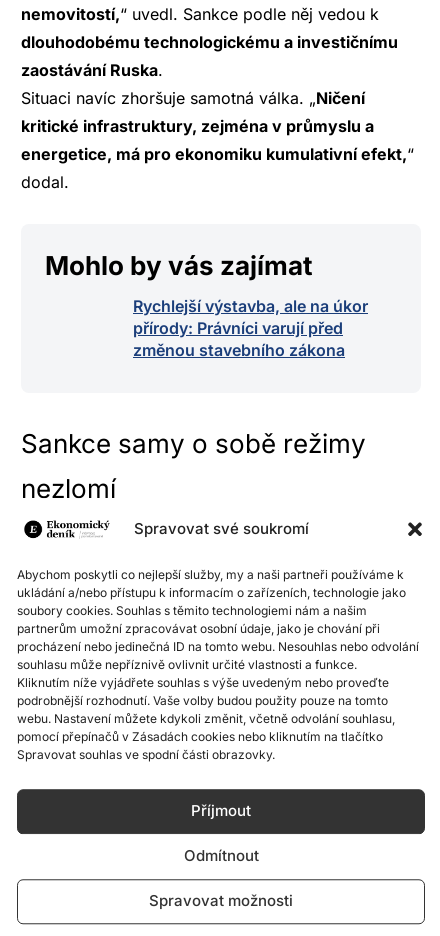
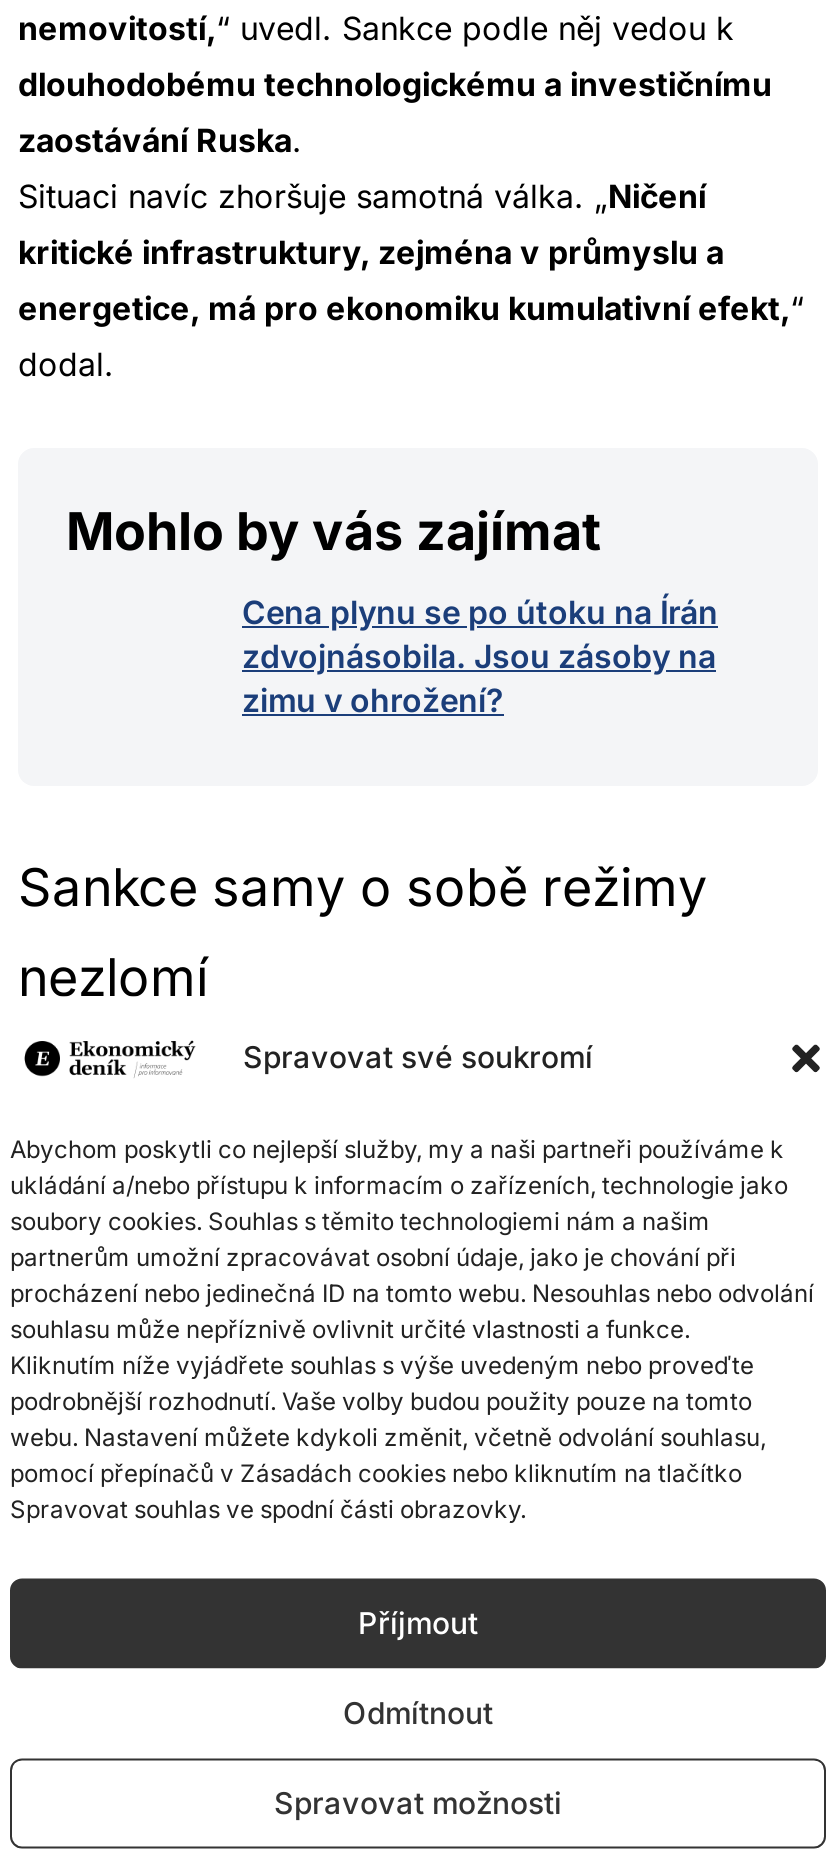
- Rychlejší výstavba, ale na úkor
- přírody: Právníci varují před
- změnou stavebního zákona
+ Cena plynu se po útoku na Írán
+ zdvojnásobila. Jsou zásoby na
+ zimu v ohrožení?
